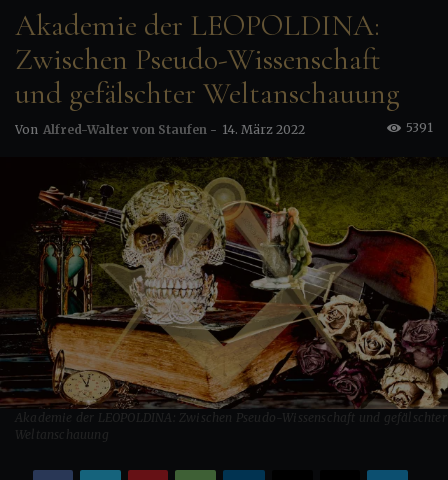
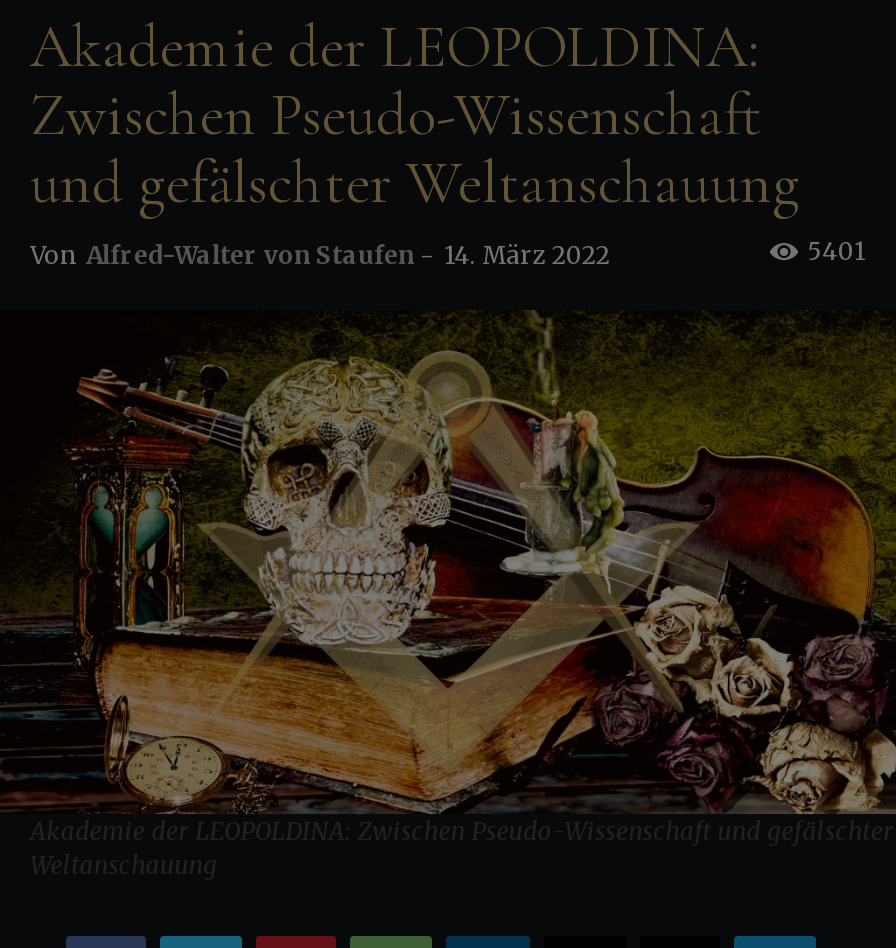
- 5391
+ 5401
